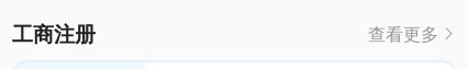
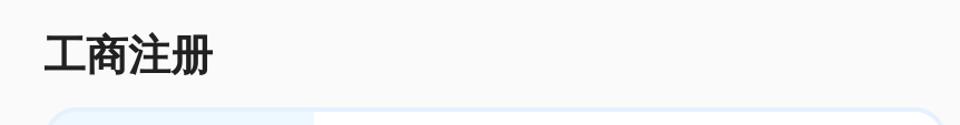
- 查看更多
